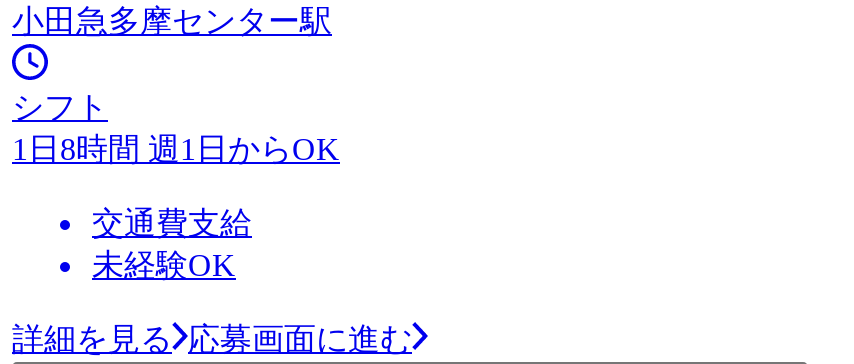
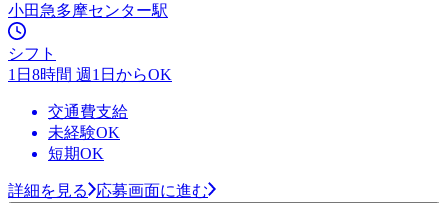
+ 短期OK
